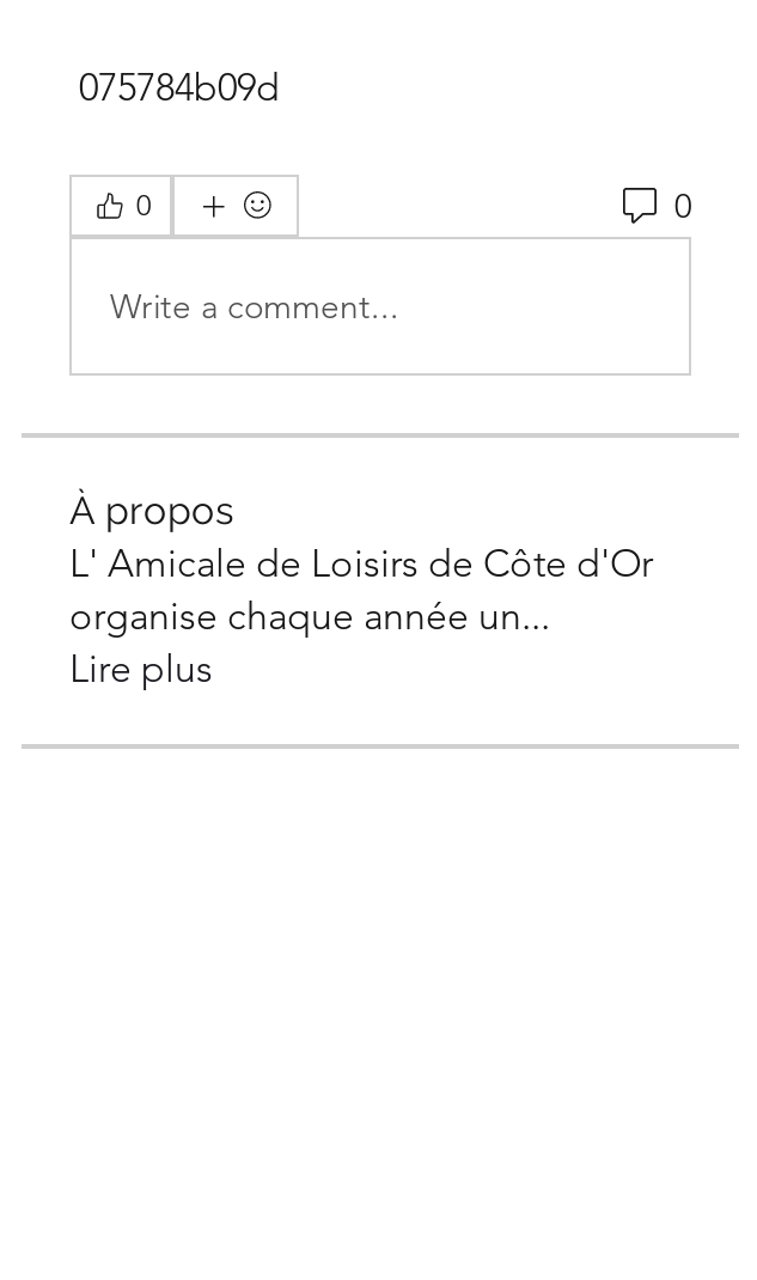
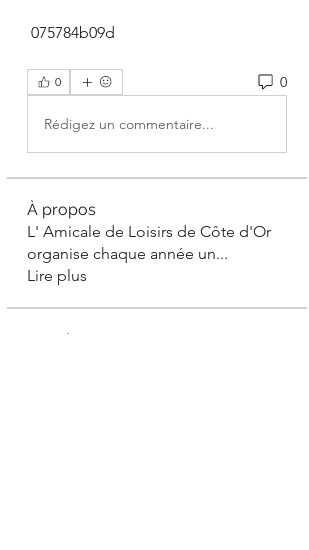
- Write a comment...
+ Rédigez un commentaire...
